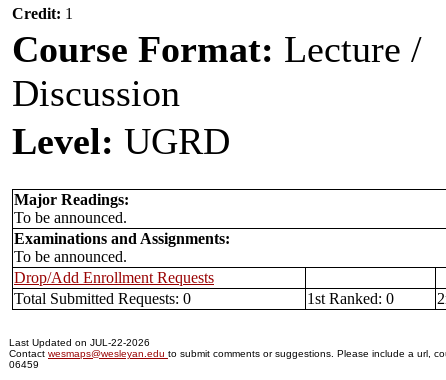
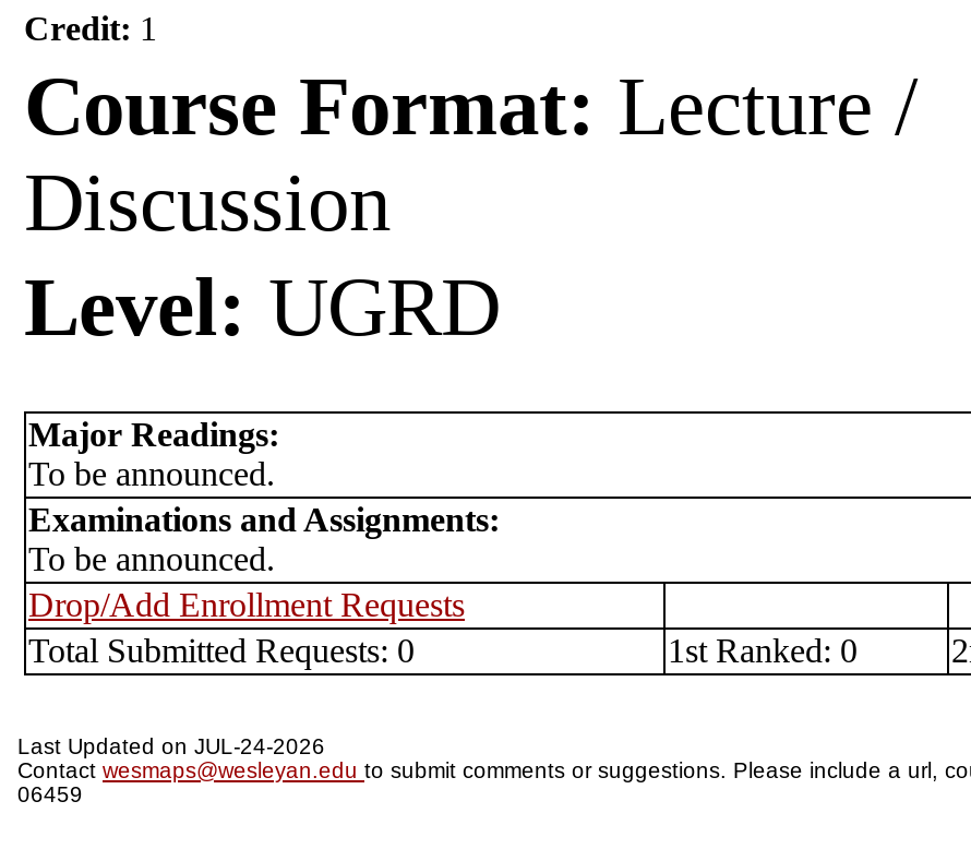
- Last Updated on JUL-22-2026
+ Last Updated on JUL-24-2026
